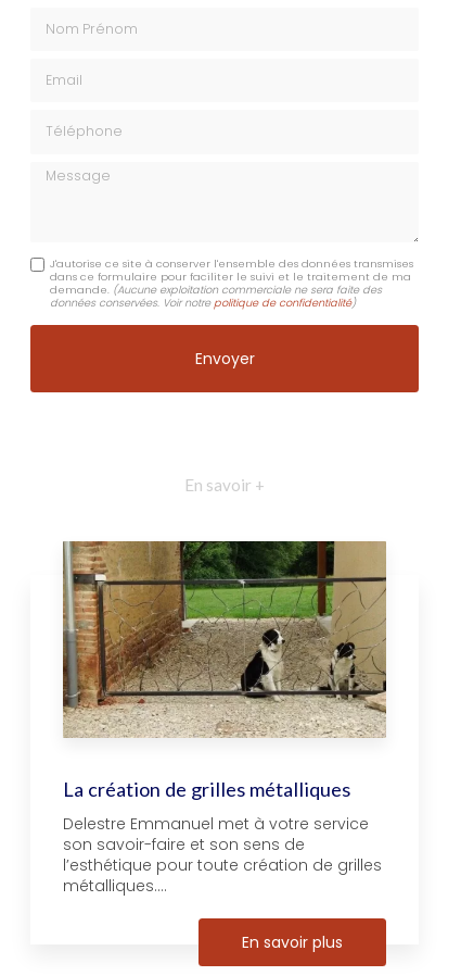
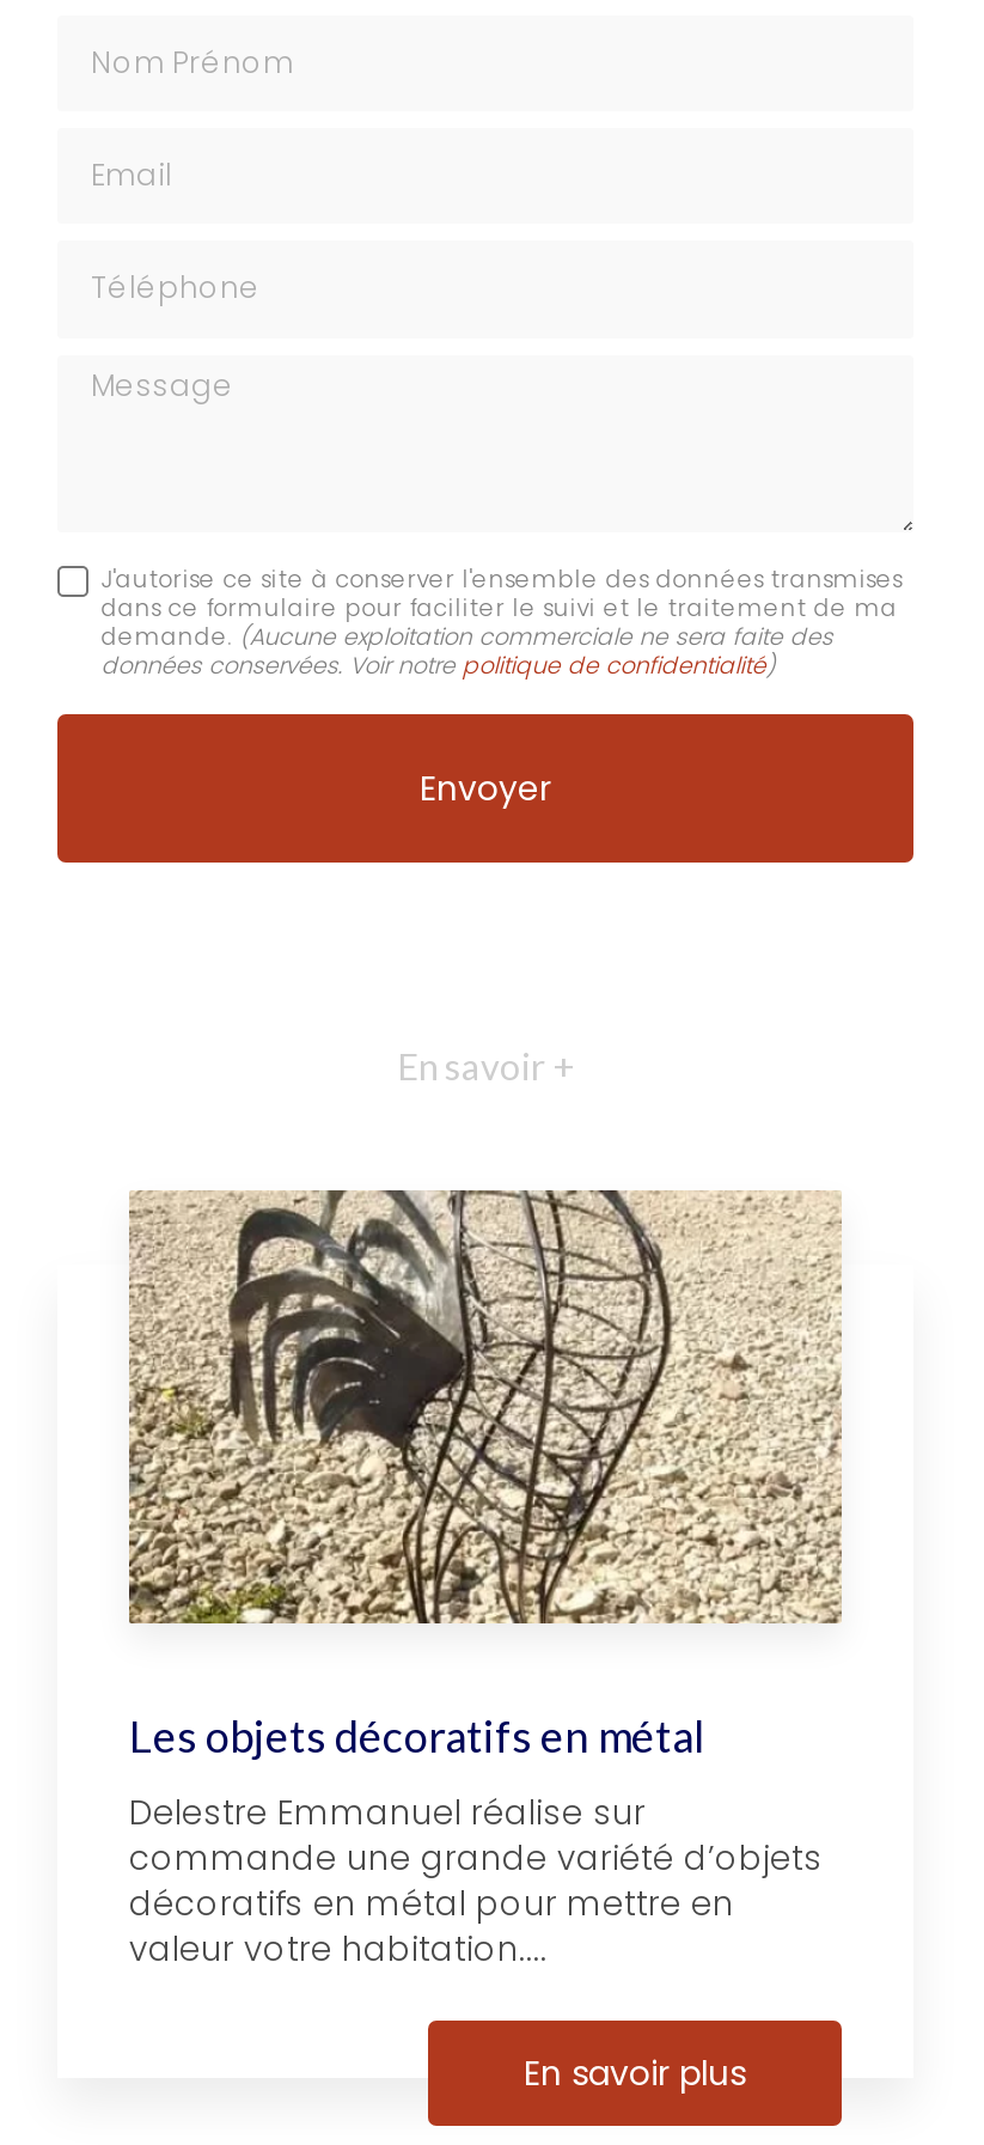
- [image]
- La création de grilles métalliques
+ [image]
+ Les objets décoratifs en métal

- Delestre Emmanuel met à votre service
- son savoir-faire et son sens de
- l’esthétique pour toute création de grilles
- métalliques....
+ Delestre Emmanuel réalise sur
+ commande une grande variété d’objets
+ décoratifs en métal pour mettre en
+ valeur votre habitation....
